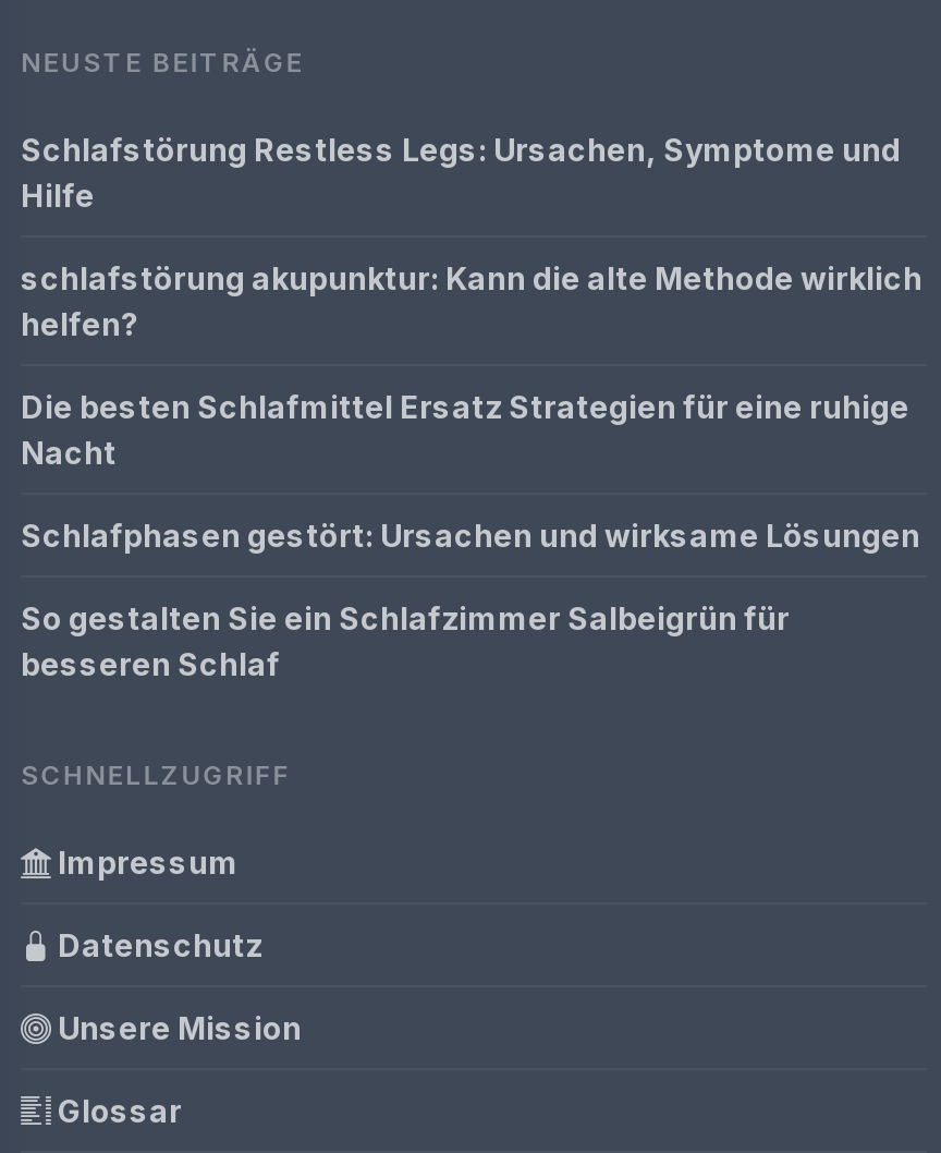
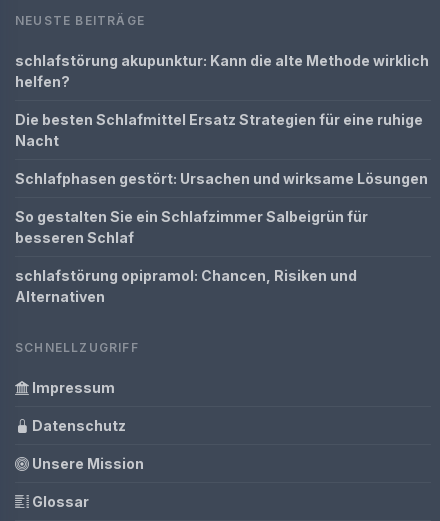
- Schlafstörung Restless Legs: Ursachen, Symptome und
- Hilfe

moved up: schlafstörung akupunktur: Kann die alte Methode wirklich | helfen? | Die besten Schlafmittel Ersatz Strategien für eine ruhige | Nacht | Schlafphasen gestört: Ursachen und wirksame Lösungen | So gestalten Sie ein Schlafzimmer Salbeigrün für | besseren Schlaf

+ schlafstörung opipramol: Chancen, Risiken und
+ Alternativen
